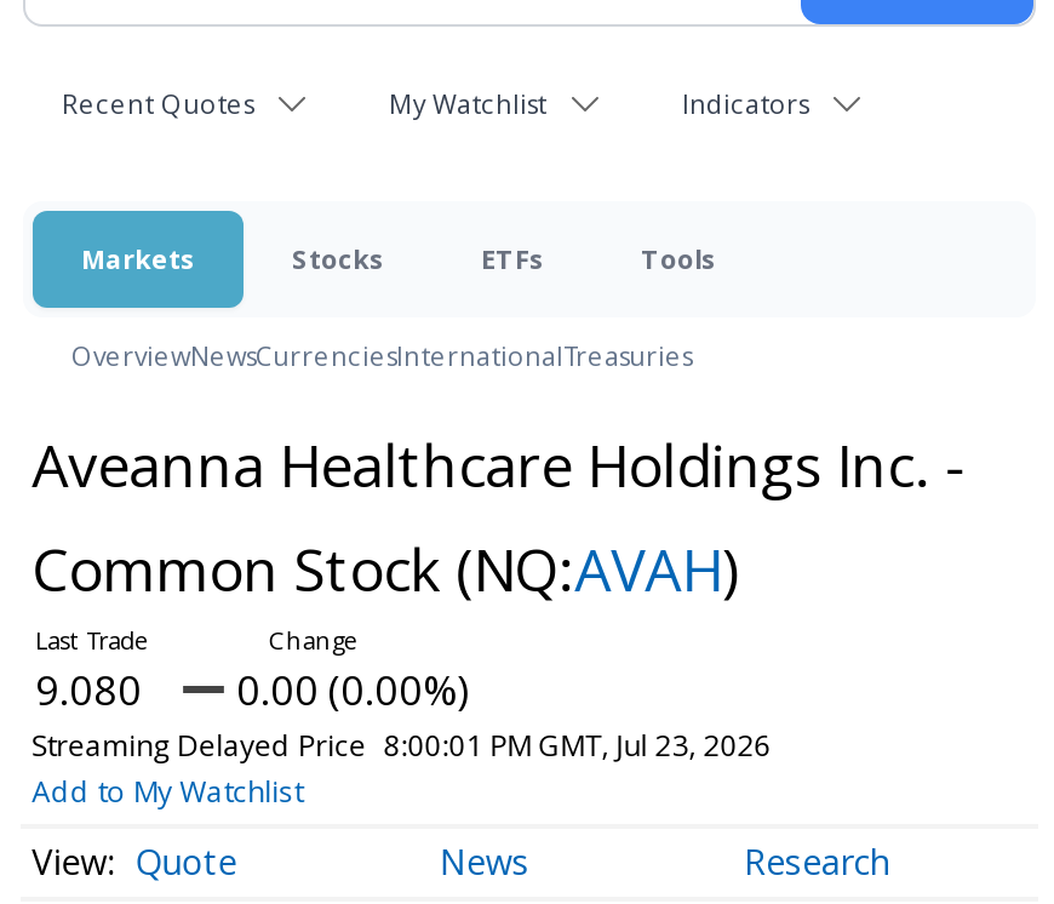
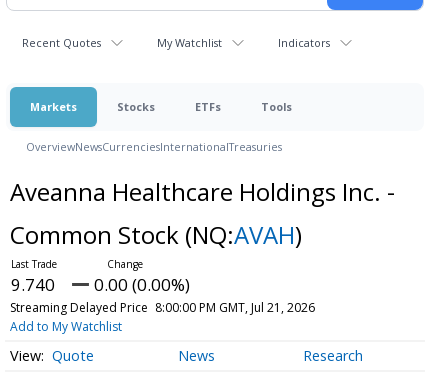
- 9.080 0.00 (0.00%)
+ 9.740 0.00 (0.00%)

- Streaming Delayed Price 8:00:01 PM GMT, Jul 23, 2026
+ Streaming Delayed Price 8:00:00 PM GMT, Jul 21, 2026
